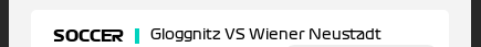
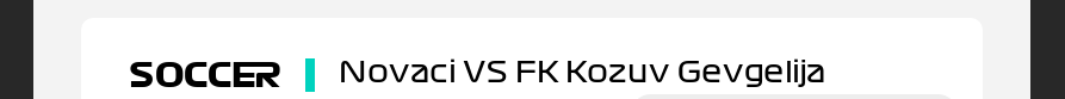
- Gloggnitz VS Wiener Neustadt
+ Novaci VS FK Kozuv Gevgelija
